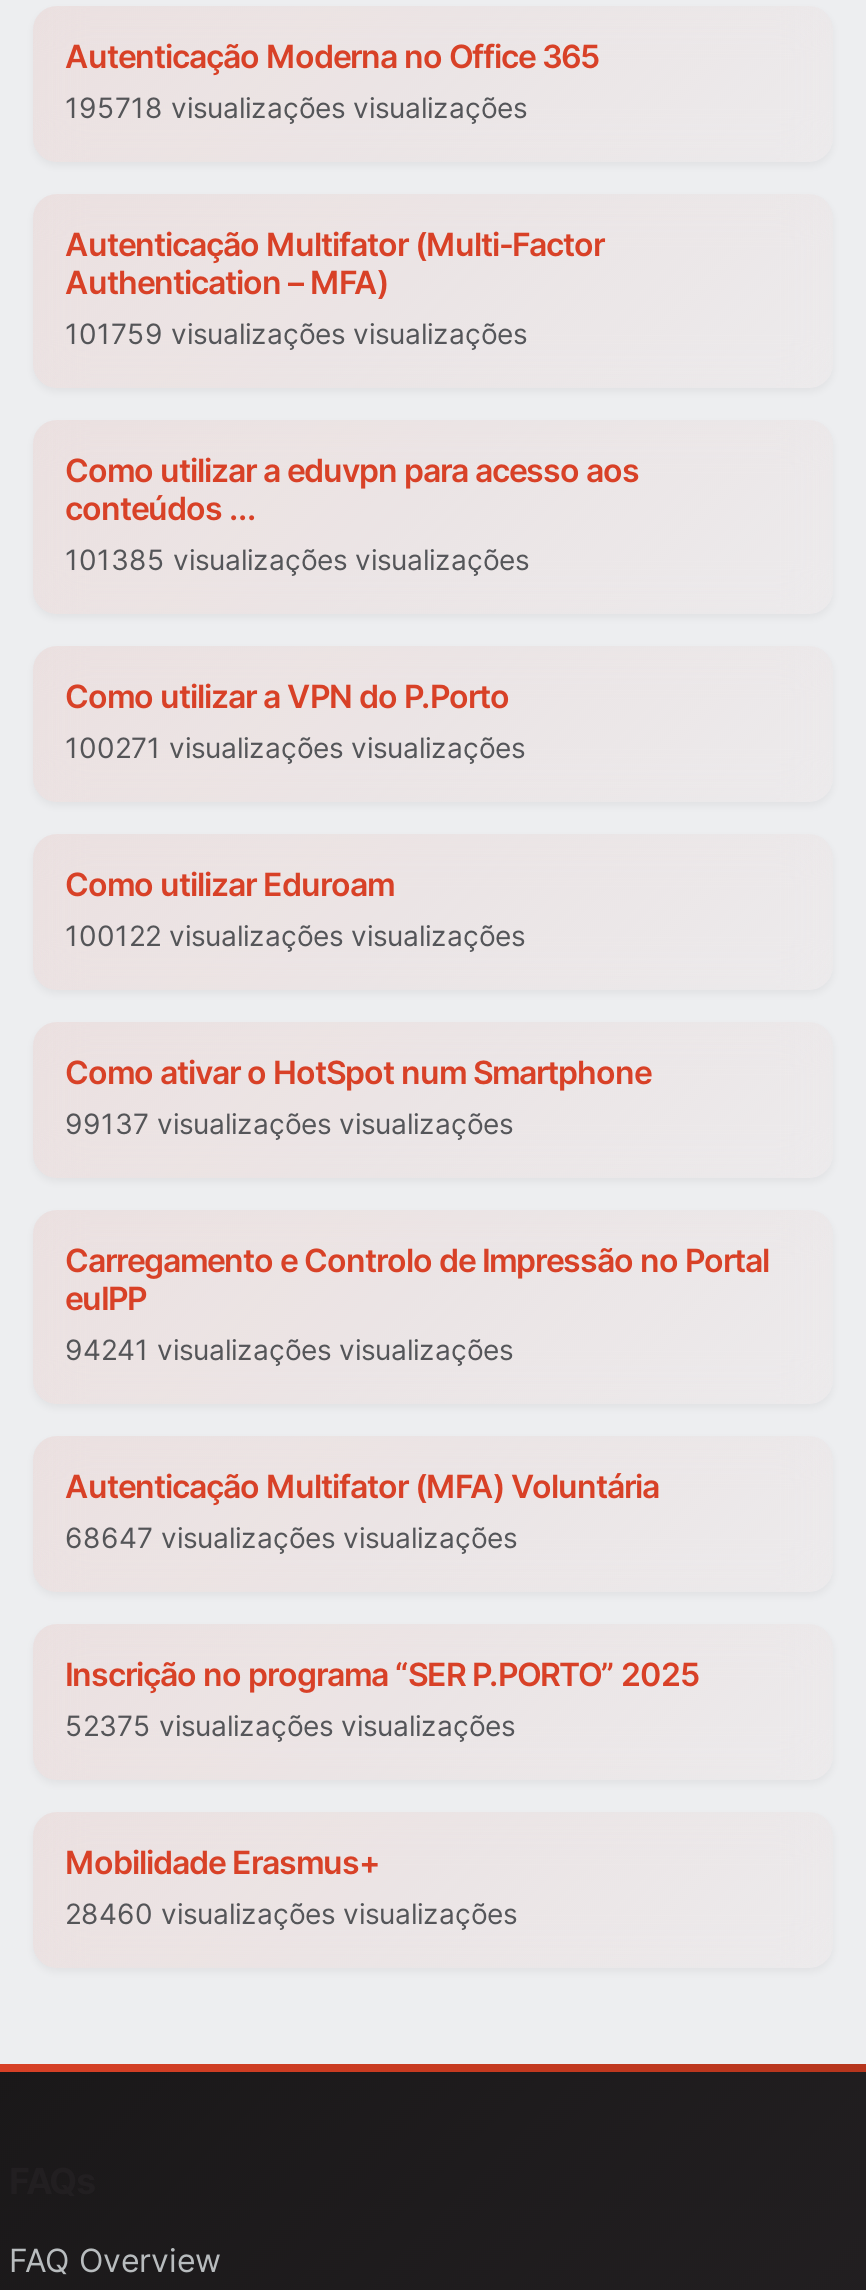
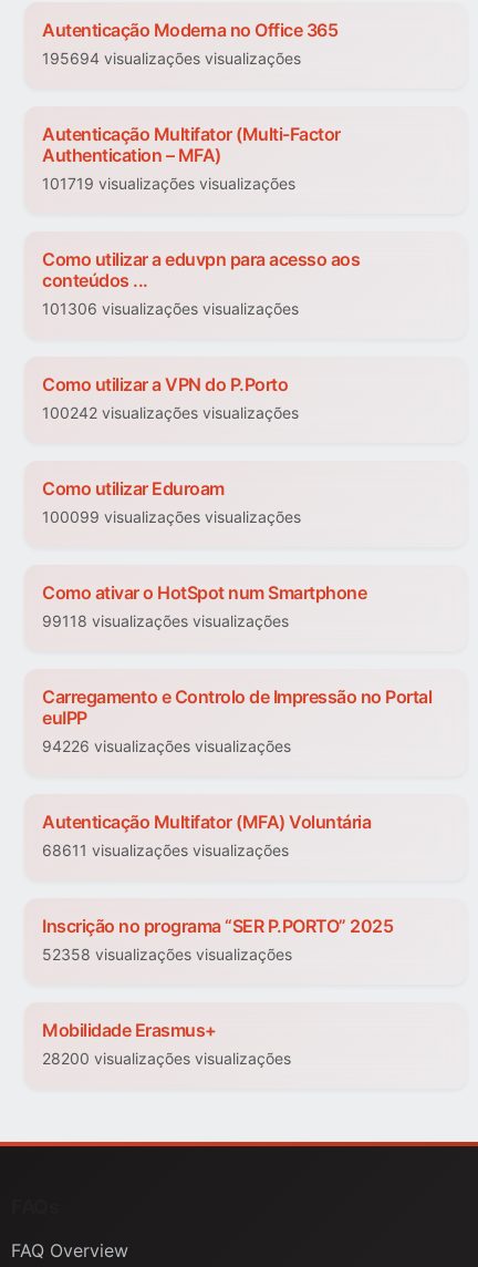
- 195718 visualizações visualizações
+ 195694 visualizações visualizações

- 101759 visualizações visualizações
+ 101719 visualizações visualizações

- 101385 visualizações visualizações
+ 101306 visualizações visualizações

- 100271 visualizações visualizações
+ 100242 visualizações visualizações

- 100122 visualizações visualizações
+ 100099 visualizações visualizações

- 99137 visualizações visualizações
+ 99118 visualizações visualizações

- 94241 visualizações visualizações
+ 94226 visualizações visualizações

- 68647 visualizações visualizações
+ 68611 visualizações visualizações

- 52375 visualizações visualizações
+ 52358 visualizações visualizações

- 28460 visualizações visualizações
+ 28200 visualizações visualizações
